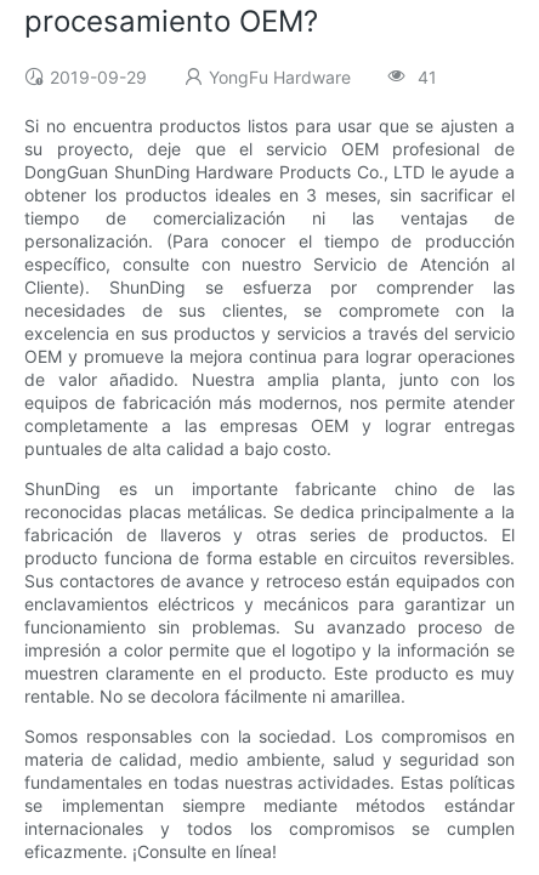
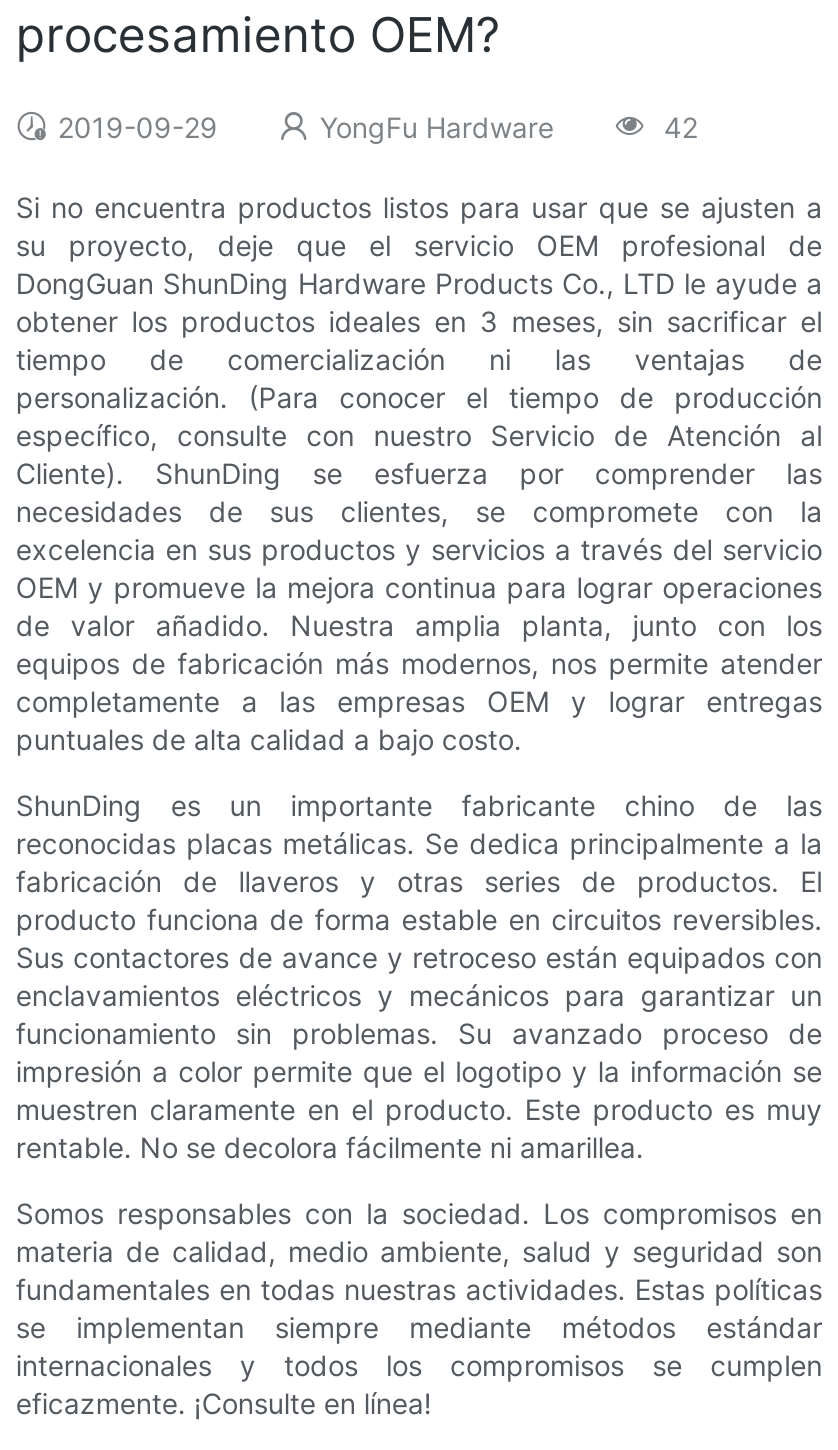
- 41
+ 42
